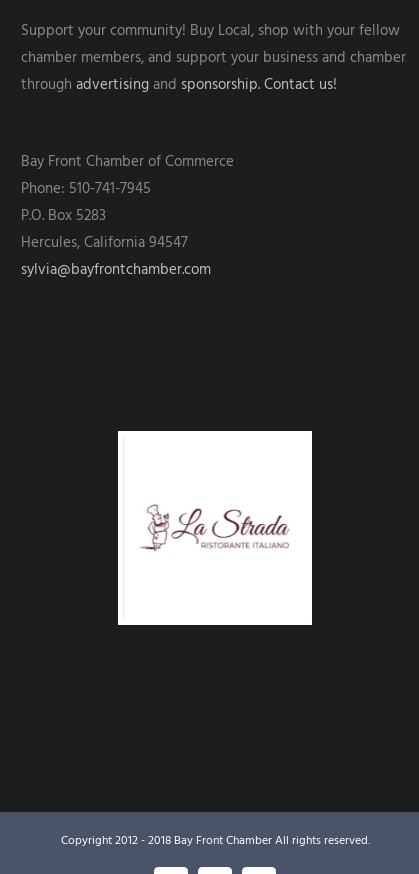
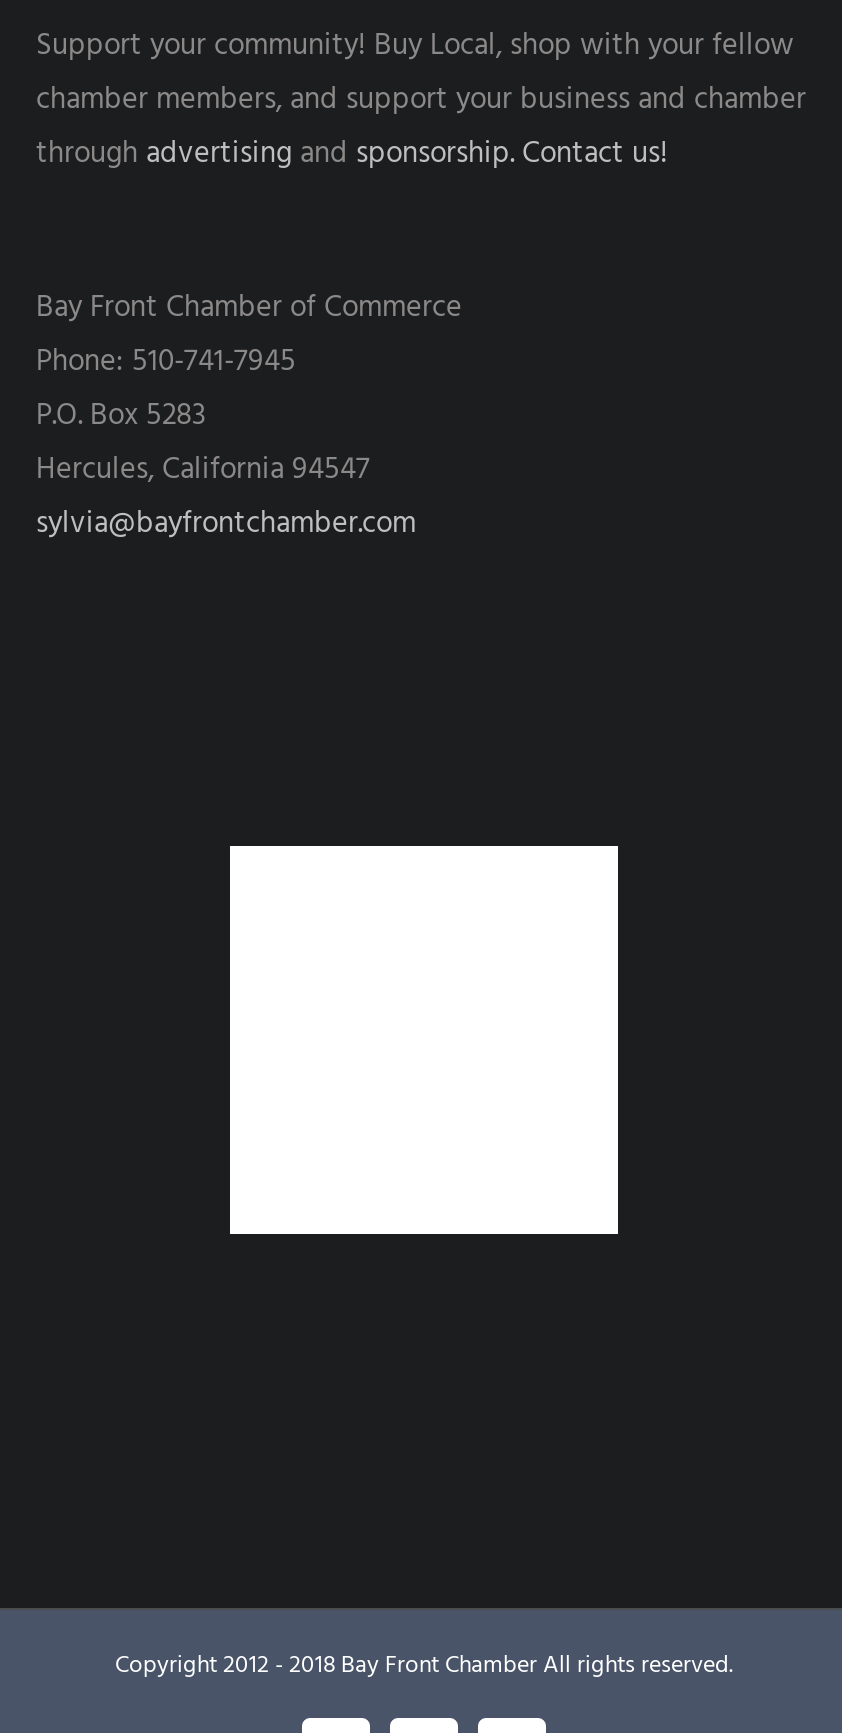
- [image]
